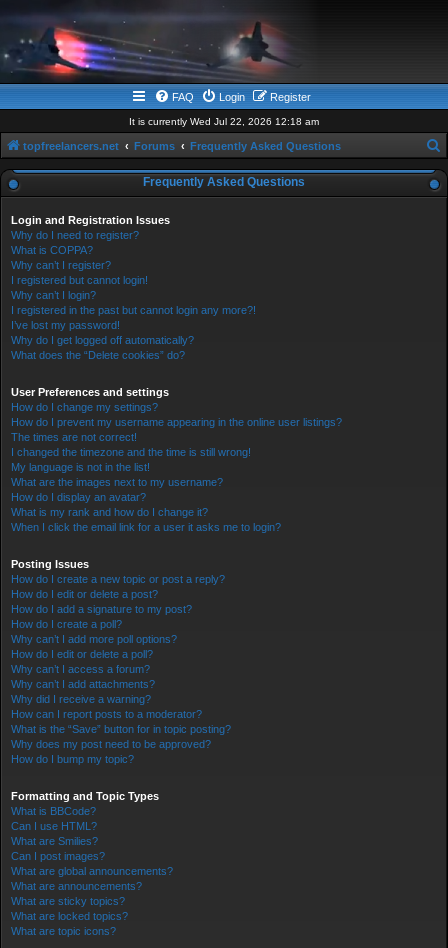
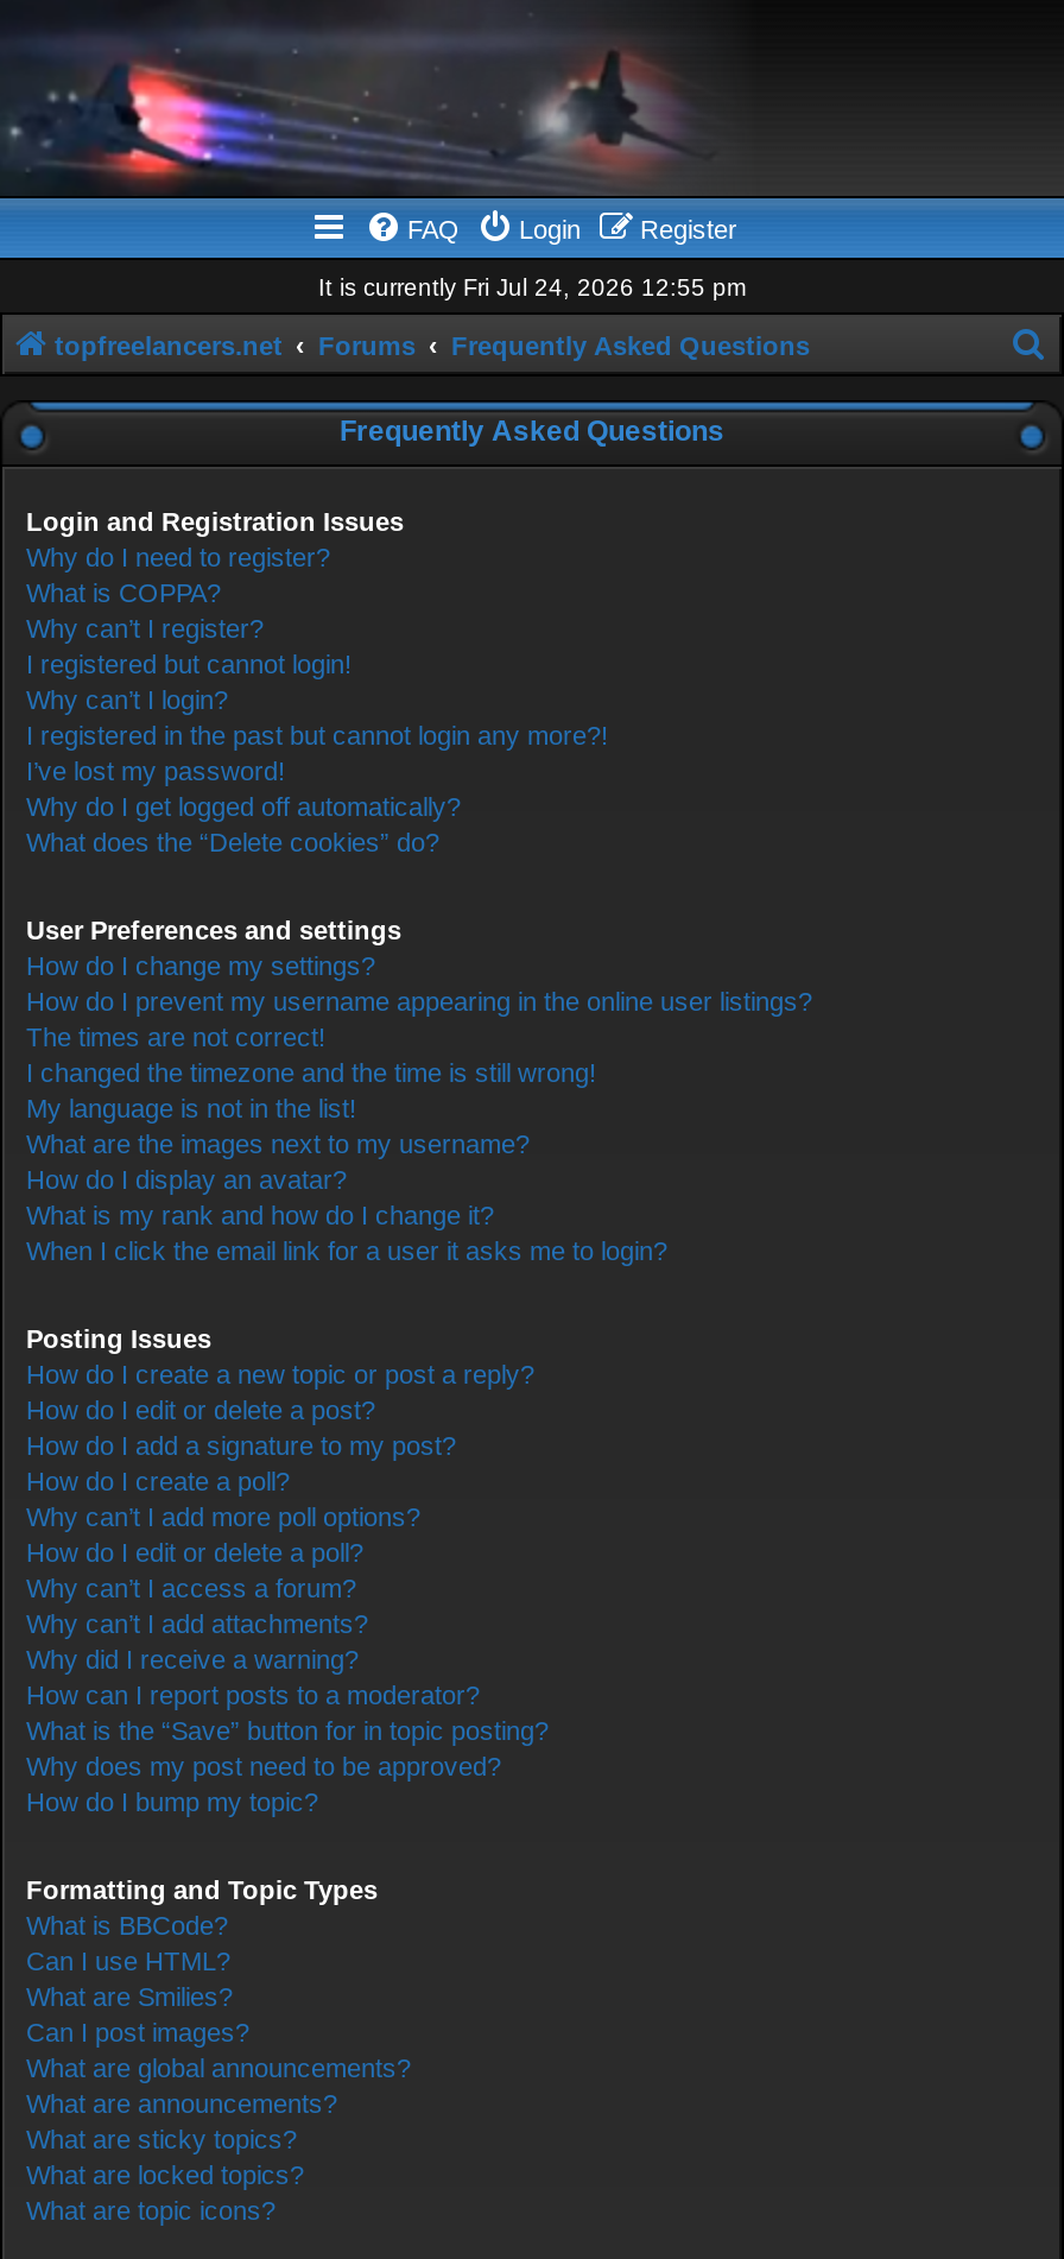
- It is currently Wed Jul 22, 2026 12:18 am
+ It is currently Fri Jul 24, 2026 12:55 pm
